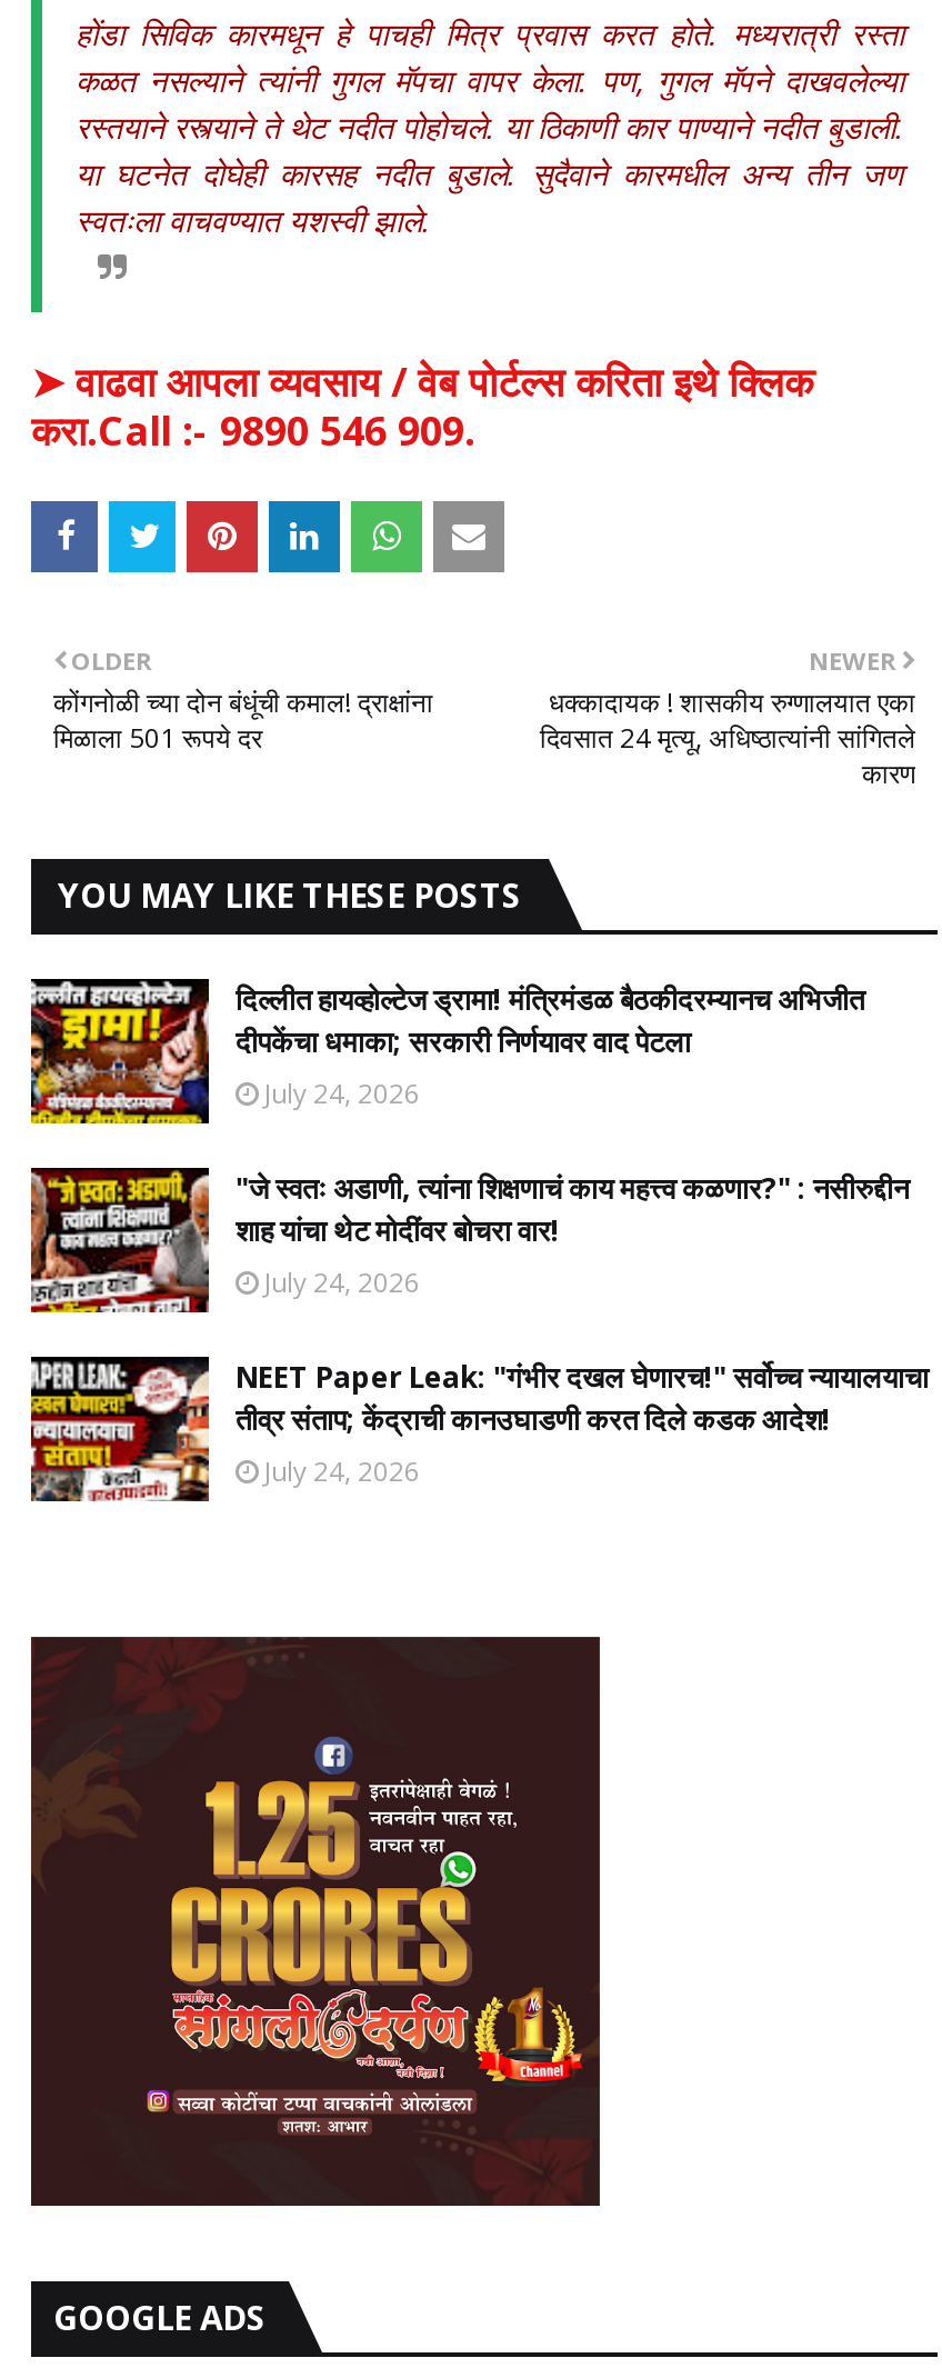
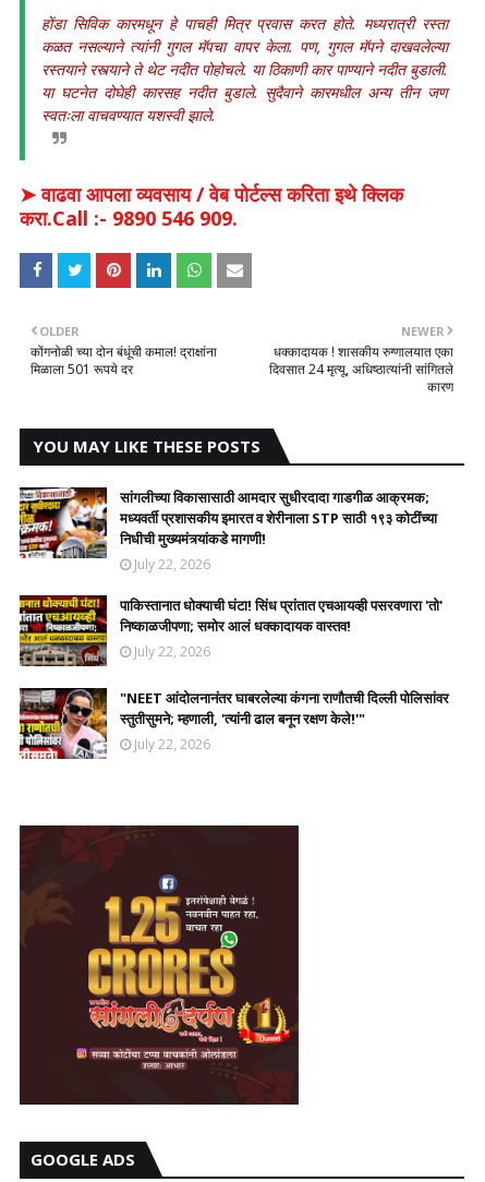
- [image]
- दिल्लीत हायव्होल्टेज ड्रामा! मंत्रिमंडळ बैठकीदरम्यानच अभिजीत
- दीपकेंचा धमाका; सरकारी निर्णयावर वाद पेटला
- July 24, 2026
+ [image]
+ सांगलीच्या विकासासाठी आमदार सुधीरदादा गाडगीळ आक्रमक;
+ मध्यवर्ती प्रशासकीय इमारत व शेरीनाला STP साठी १९३ कोटींच्या
+ निधीची मुख्यमंत्र्यांकडे मागणी!
+ July 22, 2026

- [image]
- "जे स्वतः अडाणी, त्यांना शिक्षणाचं काय महत्त्व कळणार?" : नसीरुद्दीन
- शाह यांचा थेट मोदींवर बोचरा वार!
- July 24, 2026
+ [image]
+ पाकिस्तानात धोक्याची घंटा! सिंध प्रांतात एचआयव्ही पसरवणारा 'तो'
+ निष्काळजीपणा; समोर आलं धक्कादायक वास्तव!
+ July 22, 2026

- [image]
- NEET Paper Leak: "गंभीर दखल घेणारच!" सर्वोच्च न्यायालयाचा
- तीव्र संताप; केंद्राची कानउघाडणी करत दिले कडक आदेश!
- July 24, 2026
+ [image]
+ "NEET आंदोलनानंतर घाबरलेल्या कंगना राणौतची दिल्ली पोलिसांवर
+ स्तुतीसुमने; म्हणाली, 'त्यांनी ढाल बनून रक्षण केले!'"
+ July 22, 2026
